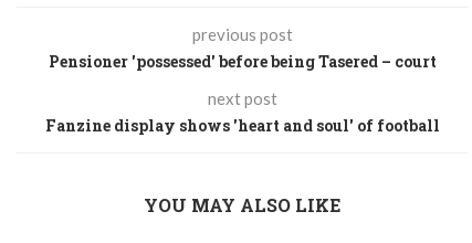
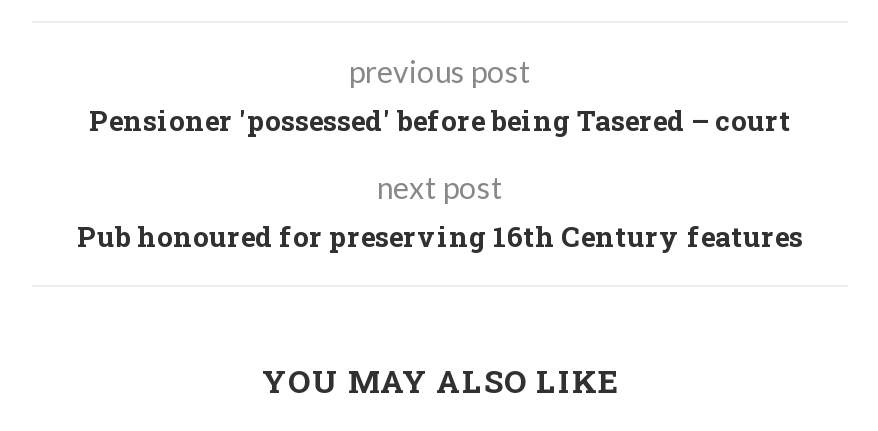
- Fanzine display shows 'heart and soul' of football
+ Pub honoured for preserving 16th Century features
